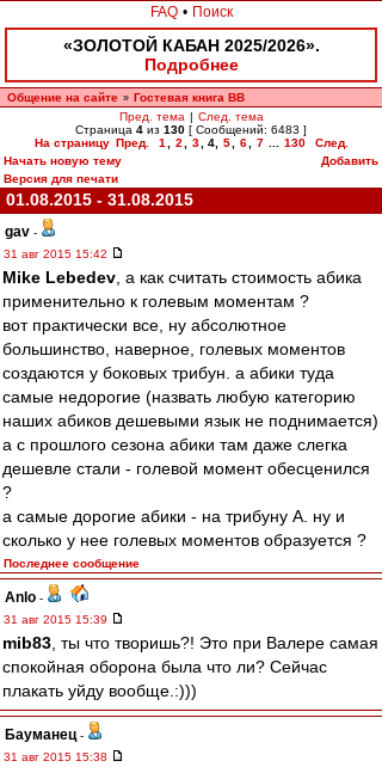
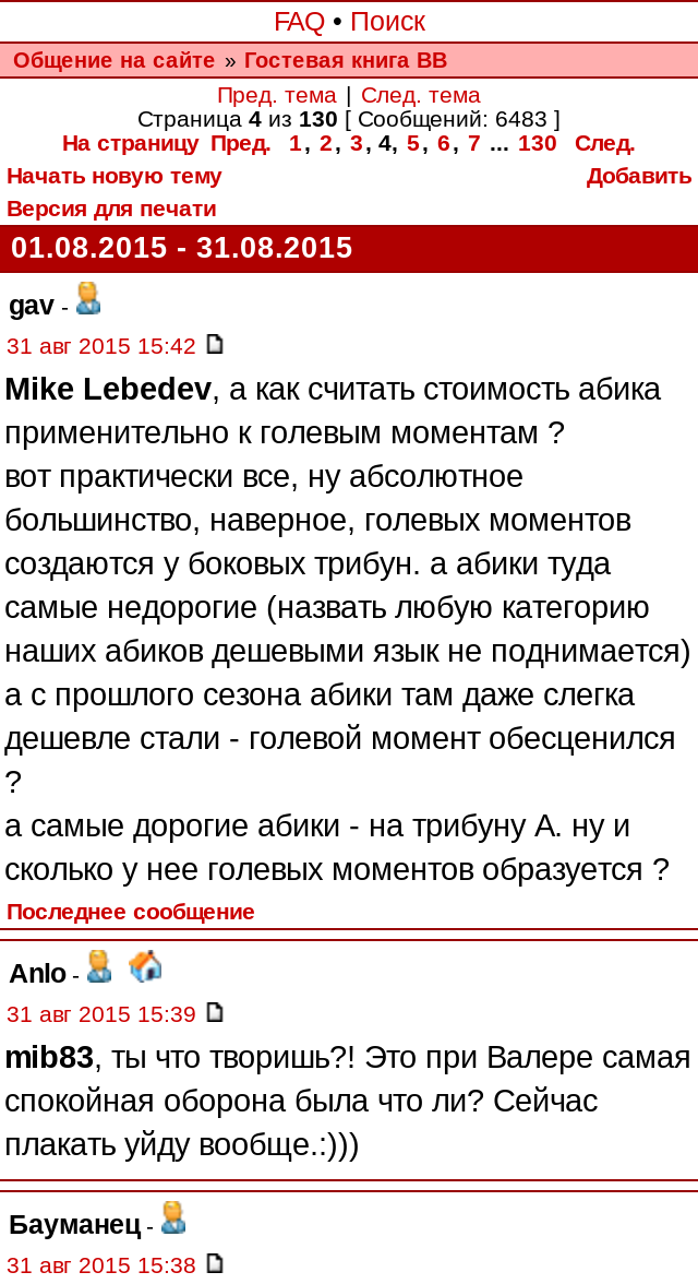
- «ЗОЛОТОЙ КАБАН 2025/2026».
- Подробнее
